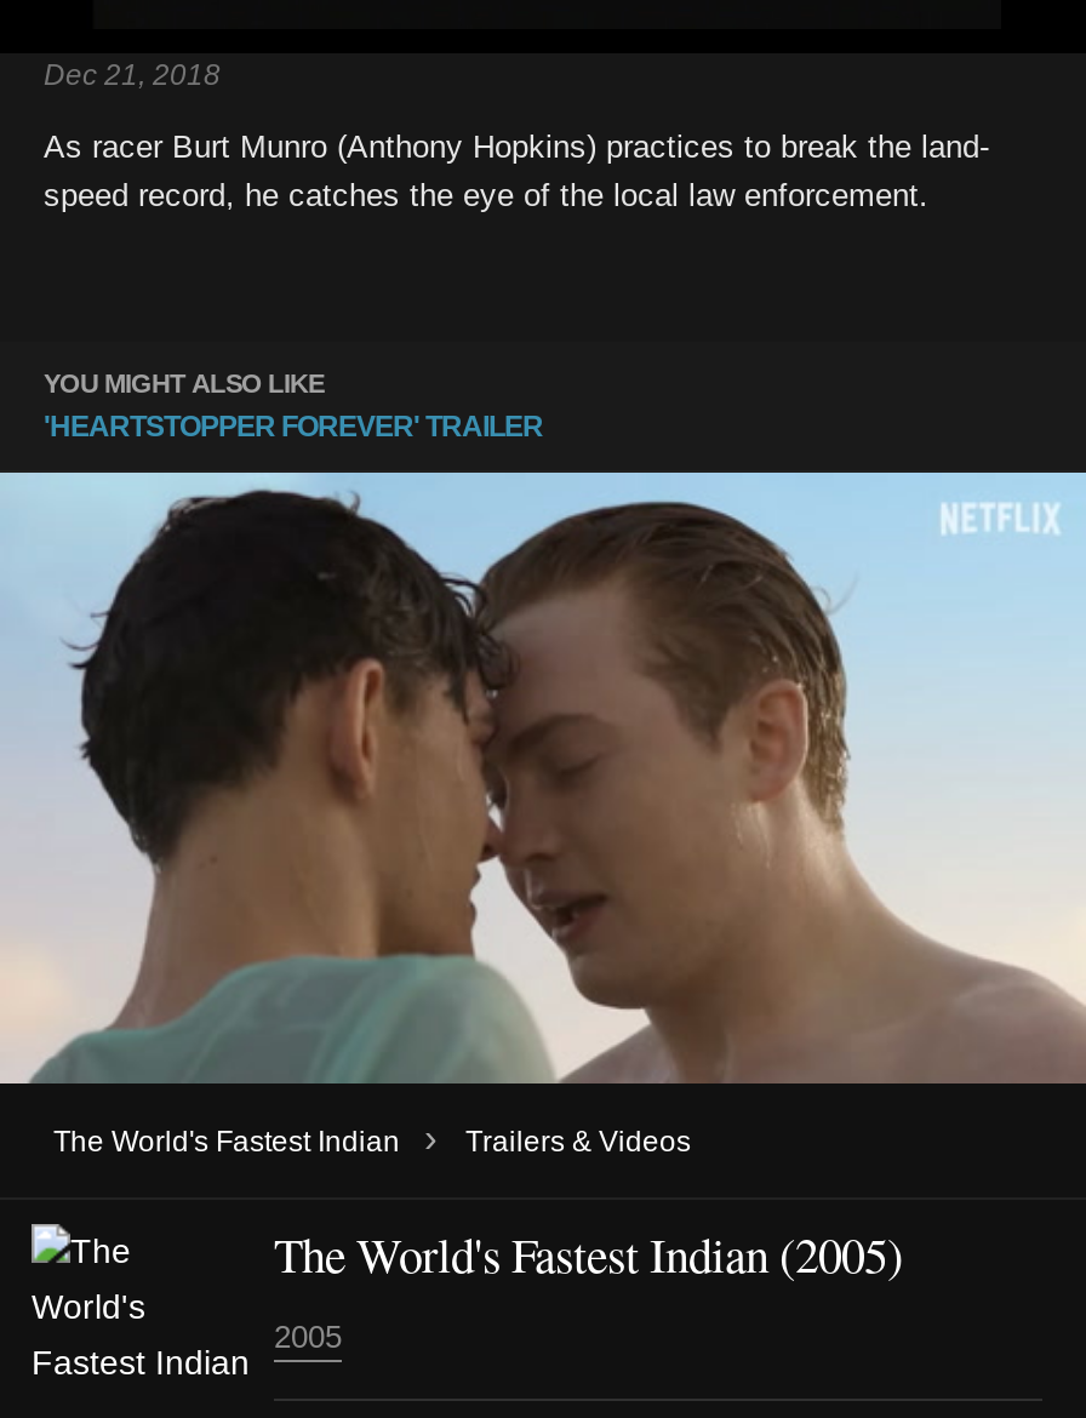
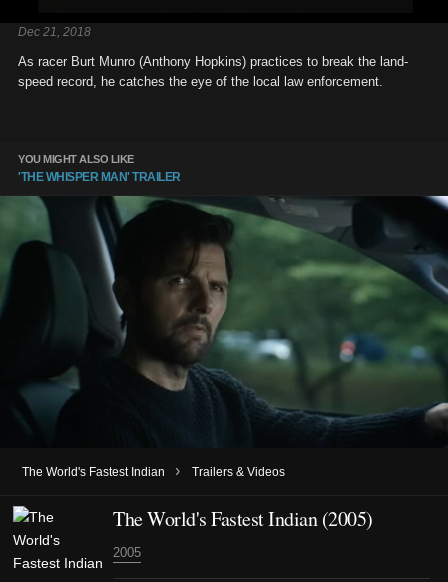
- 'HEARTSTOPPER FOREVER' TRAILER
+ 'THE WHISPER MAN' TRAILER

- [image]
+ [image]
